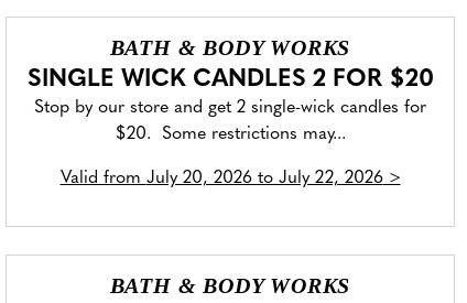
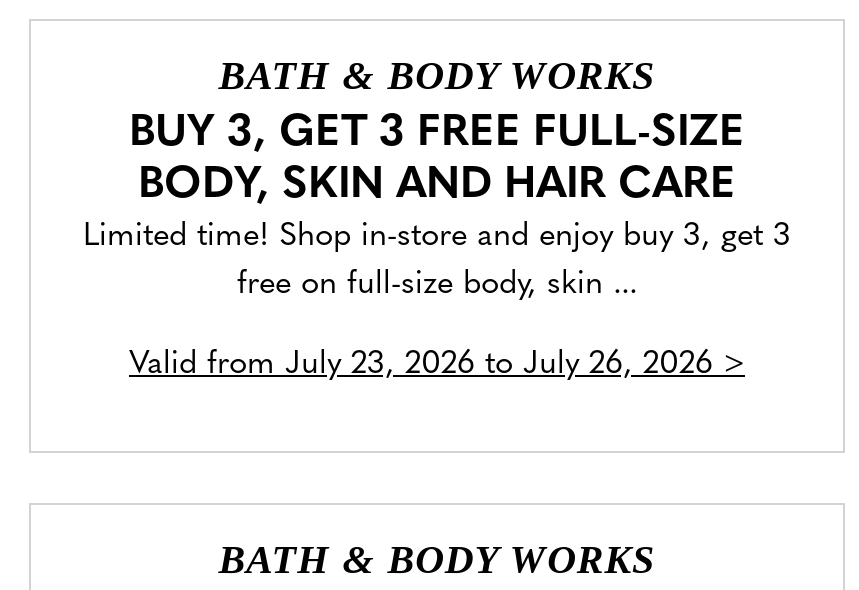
- SINGLE WICK CANDLES 2 FOR $20
- Stop by our store and get 2 single-wick candles for
+ BUY 3, GET 3 FREE FULL-SIZE
+ BODY, SKIN AND HAIR CARE
+ Limited time! Shop in-store and enjoy buy 3, get 3

- $20. Some restrictions may...
+ free on full-size body, skin ...

- Valid from July 20, 2026 to July 22, 2026 >
+ Valid from July 23, 2026 to July 26, 2026 >
